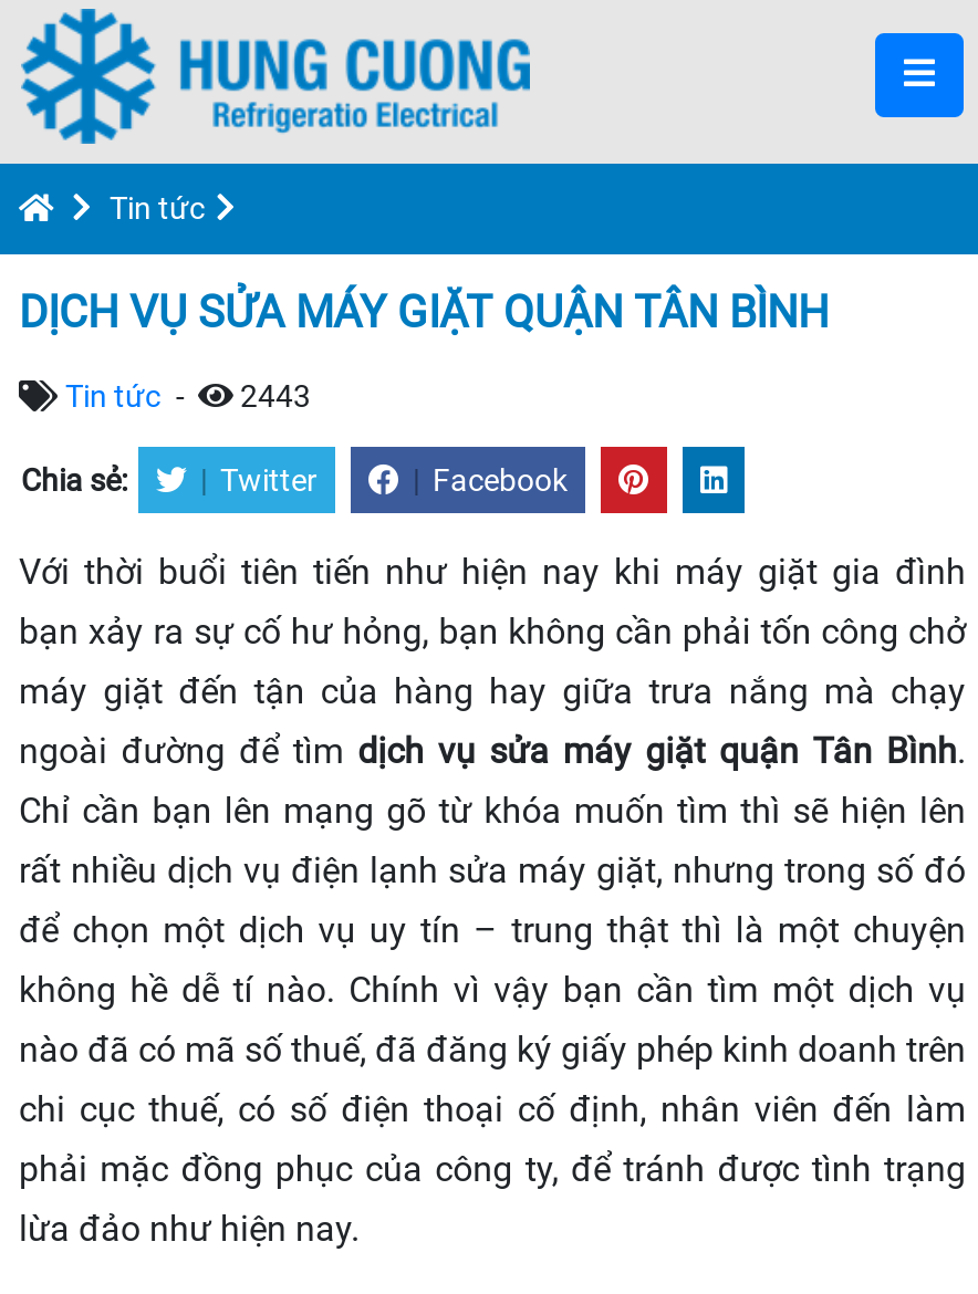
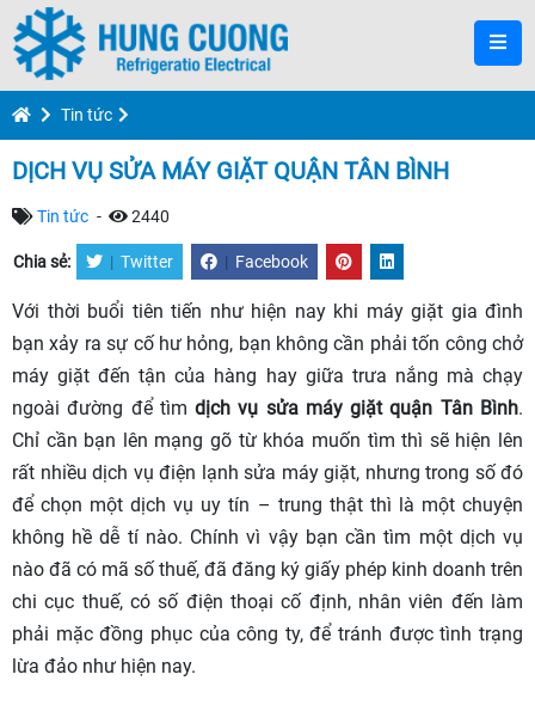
- Tin tức - 2443
+ Tin tức - 2440
